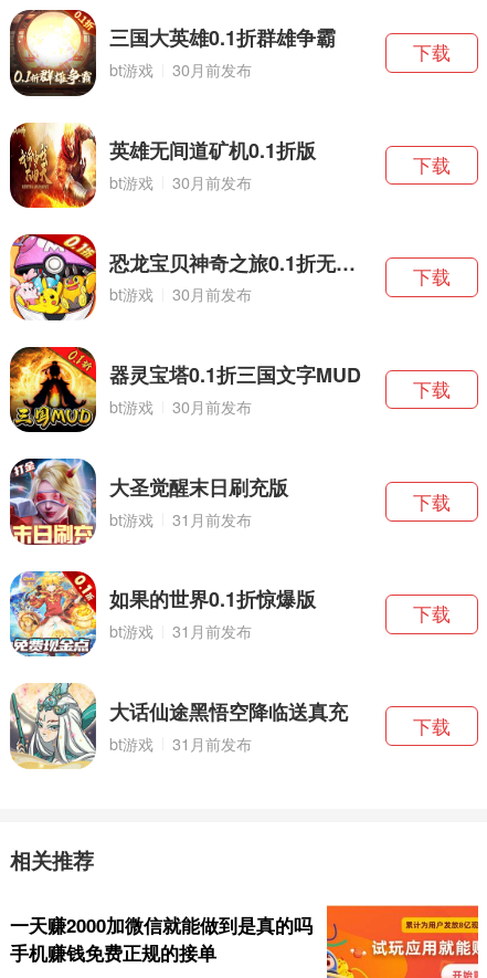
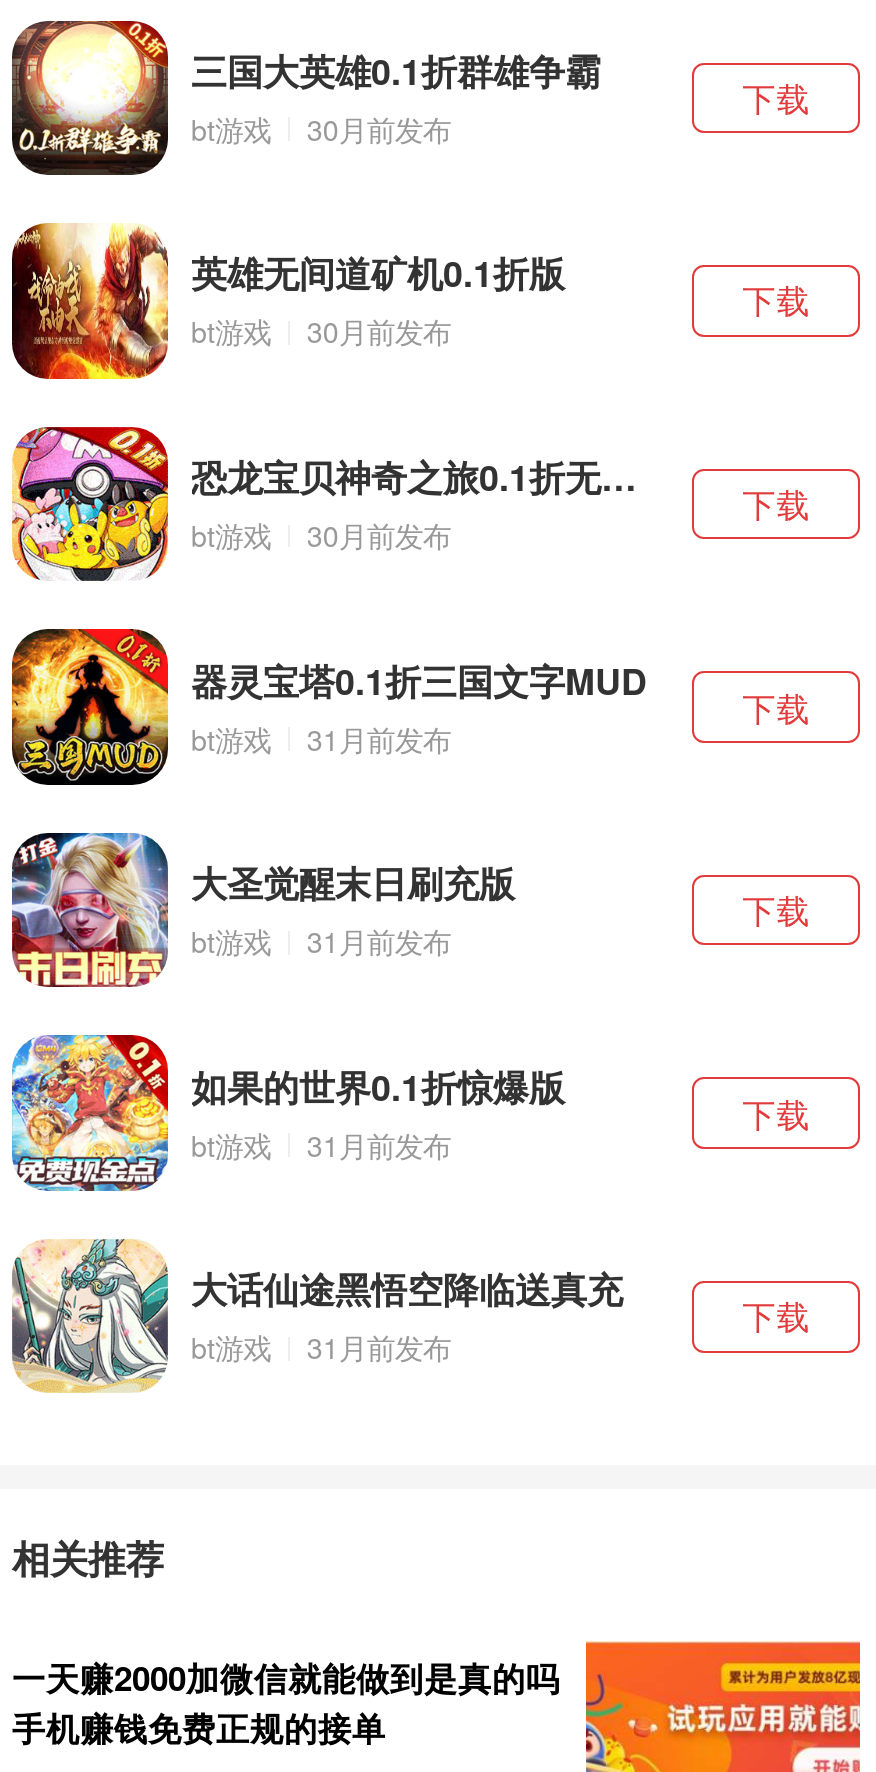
- bt游戏 30月前发布
+ bt游戏 31月前发布
